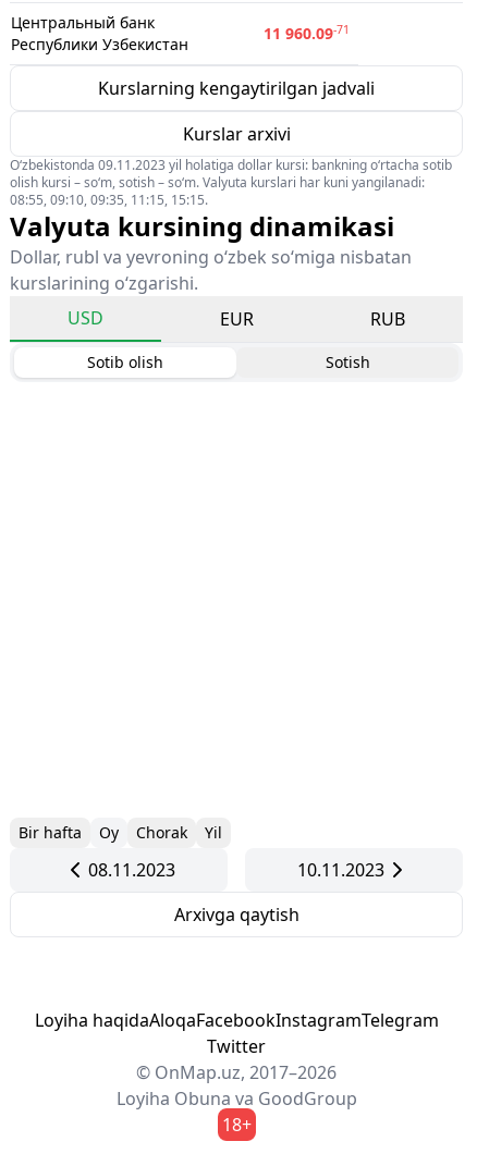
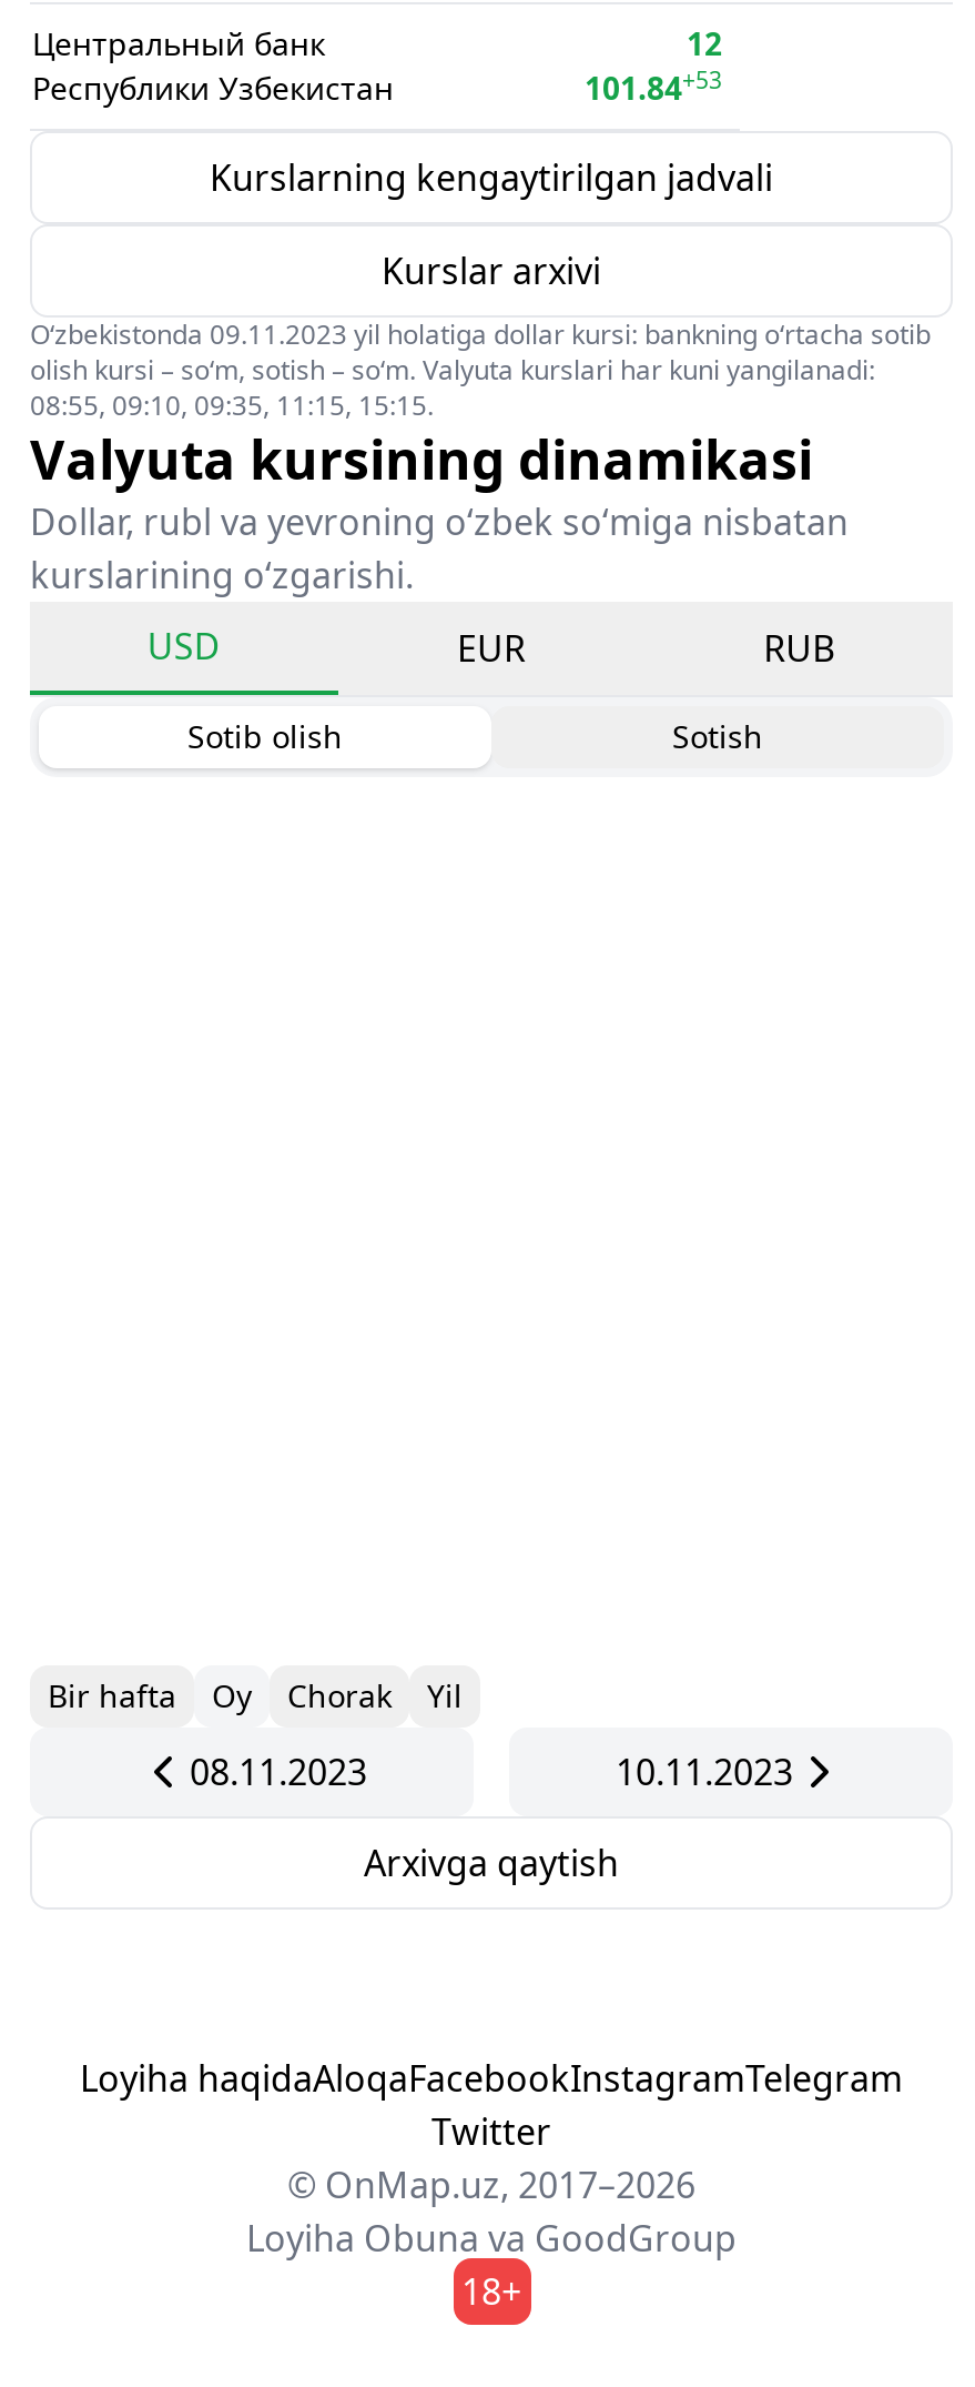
- 11 960.09-71
+ 12
+ 101.84+53
